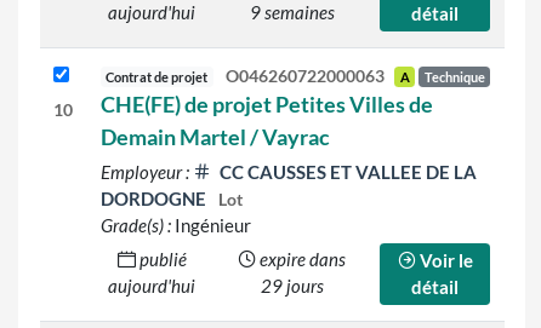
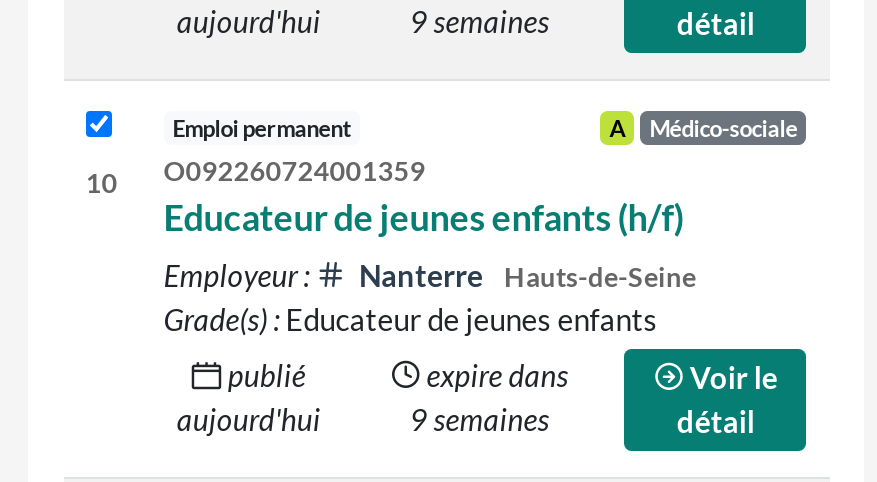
- Technique
- Contrat de projet
- O046260722000063
- CHE(FE) de projet Petites Villes de
- Demain Martel / Vayrac
+ Médico-sociale
+ Emploi permanent
+ O092260724001359
+ Educateur de jeunes enfants (h/f)

- CC CAUSSES ET VALLEE DE LA
- DORDOGNE Lot
- Grade(s) : Ingénieur
+ Nanterre Hauts-de-Seine
+ Grade(s) : Educateur de jeunes enfants

- 29 jours
+ 9 semaines
